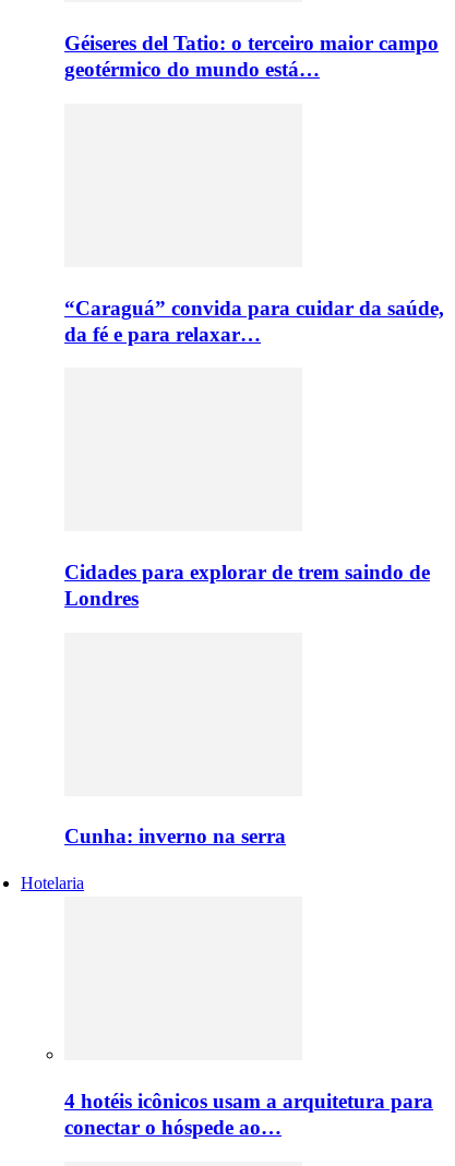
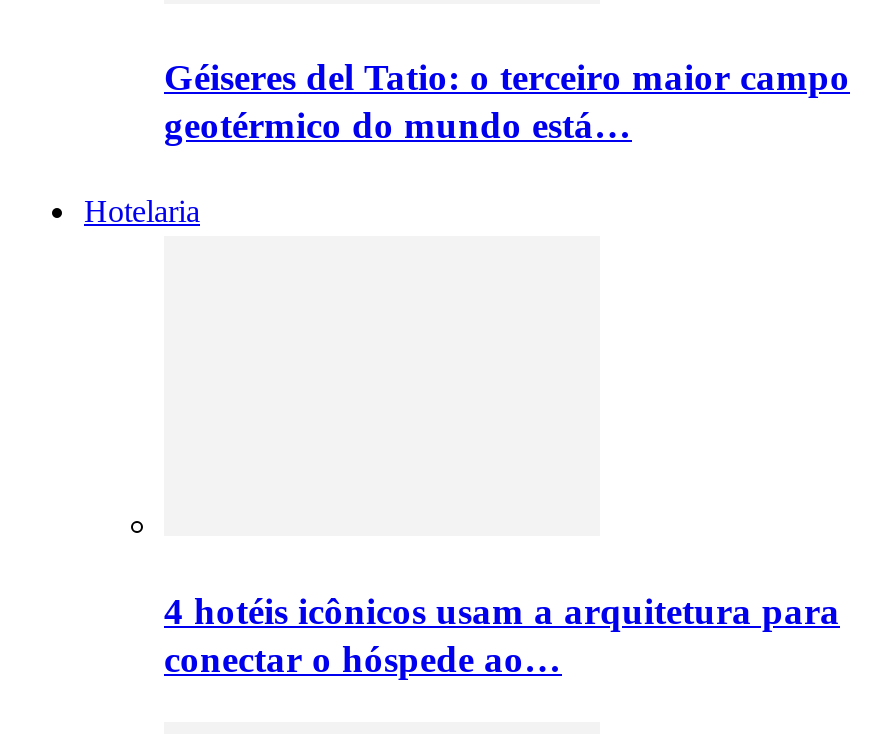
- “Caraguá” convida para cuidar da saúde,
- da fé e para relaxar…

- Cidades para explorar de trem saindo de
- Londres

- Cunha: inverno na serra
